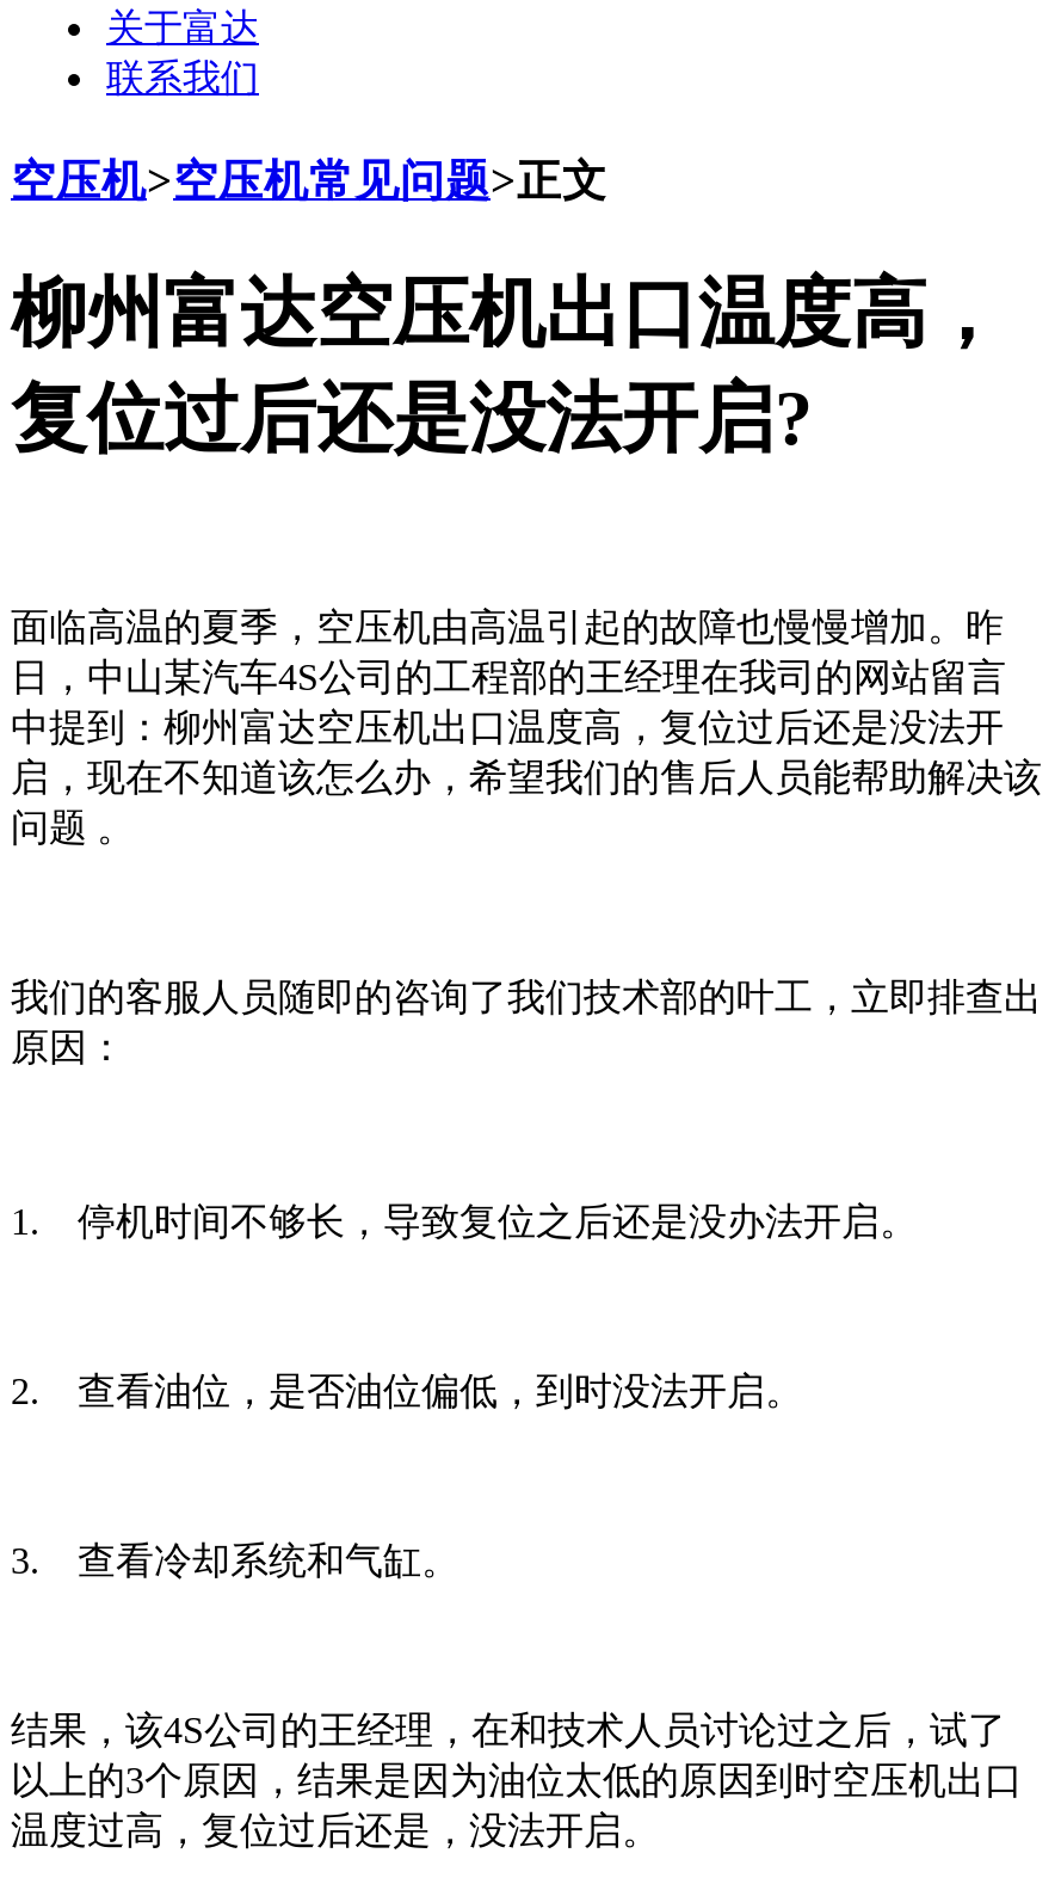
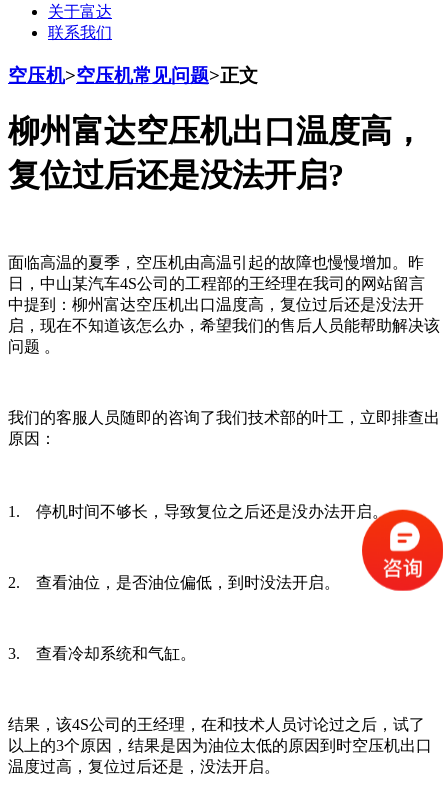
+ [image]
